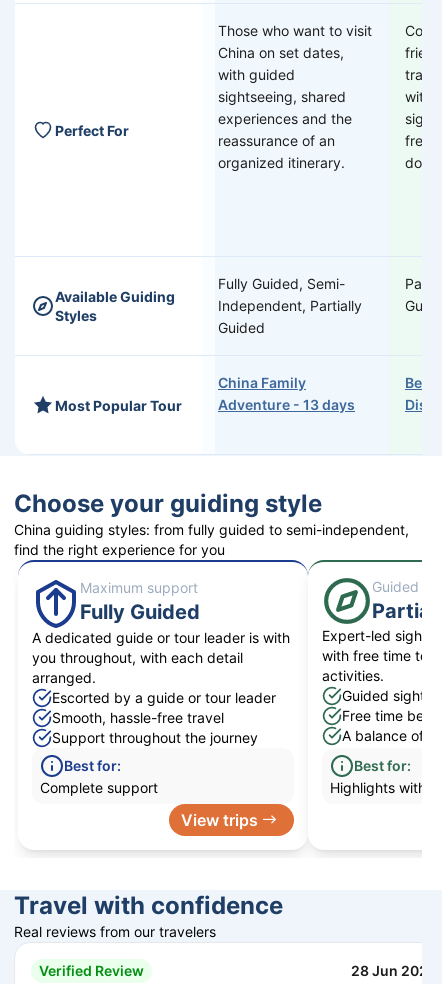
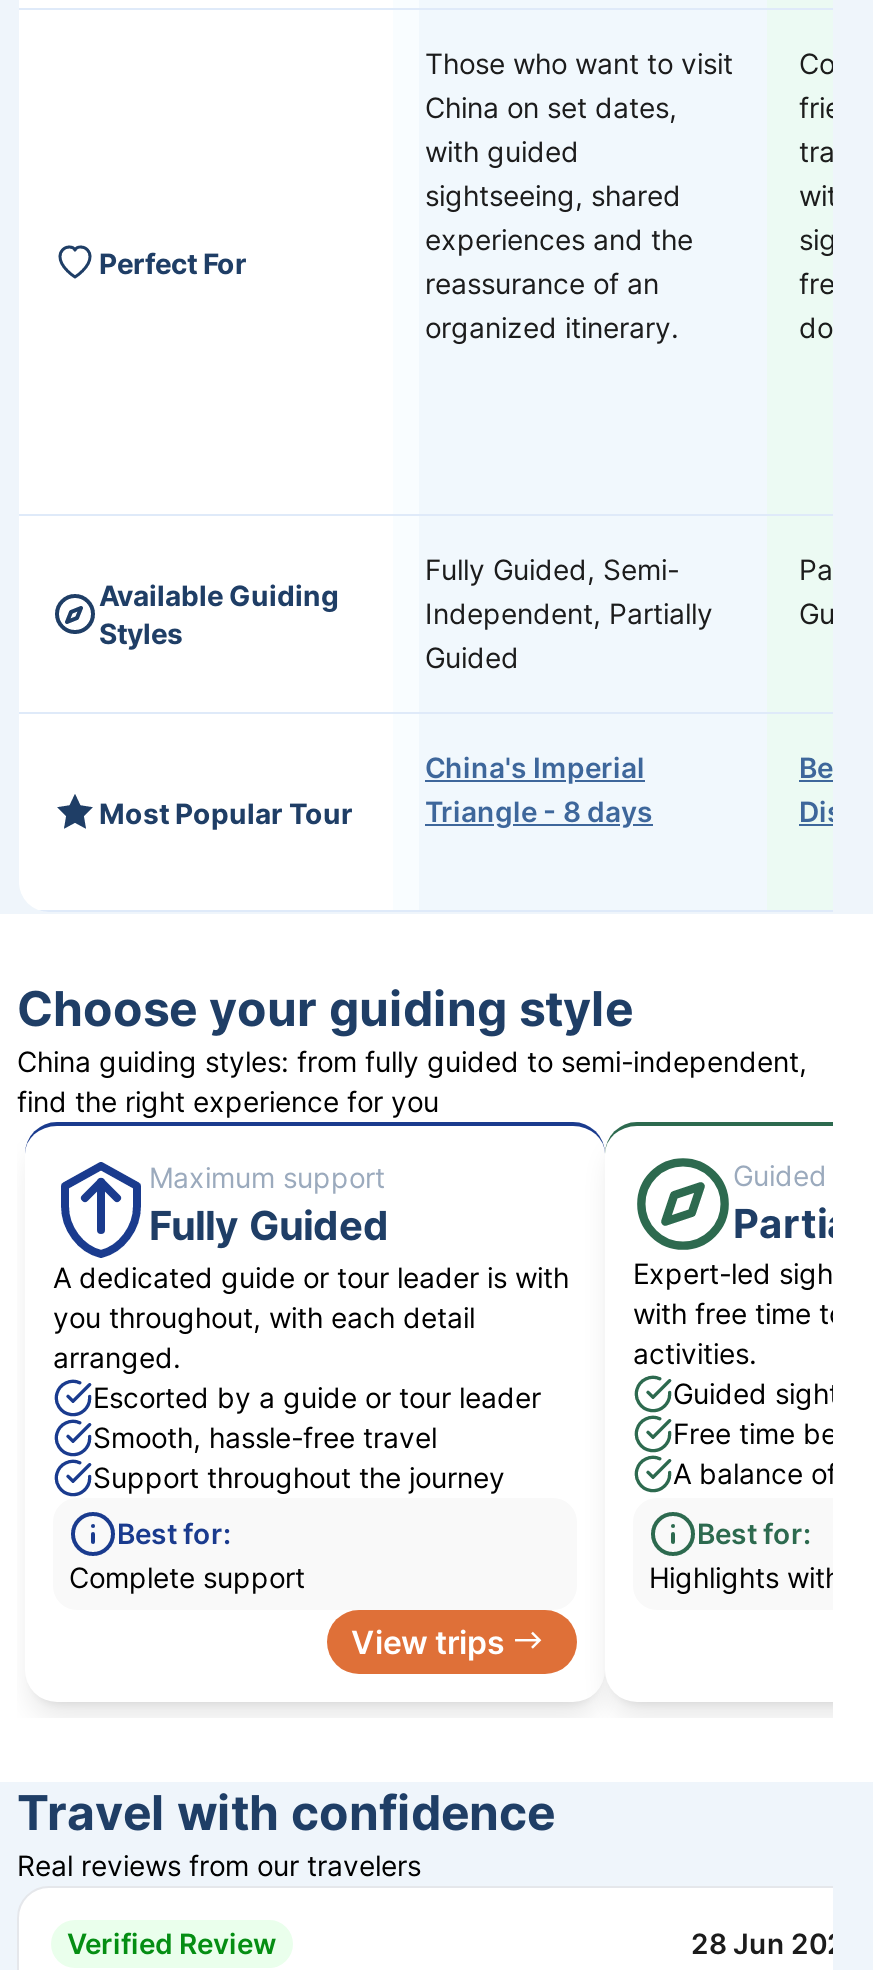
- China Family
- Adventure - 13 days
+ China's Imperial
+ Triangle - 8 days
